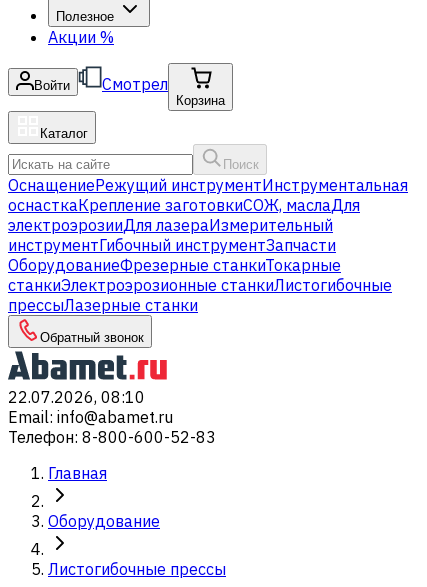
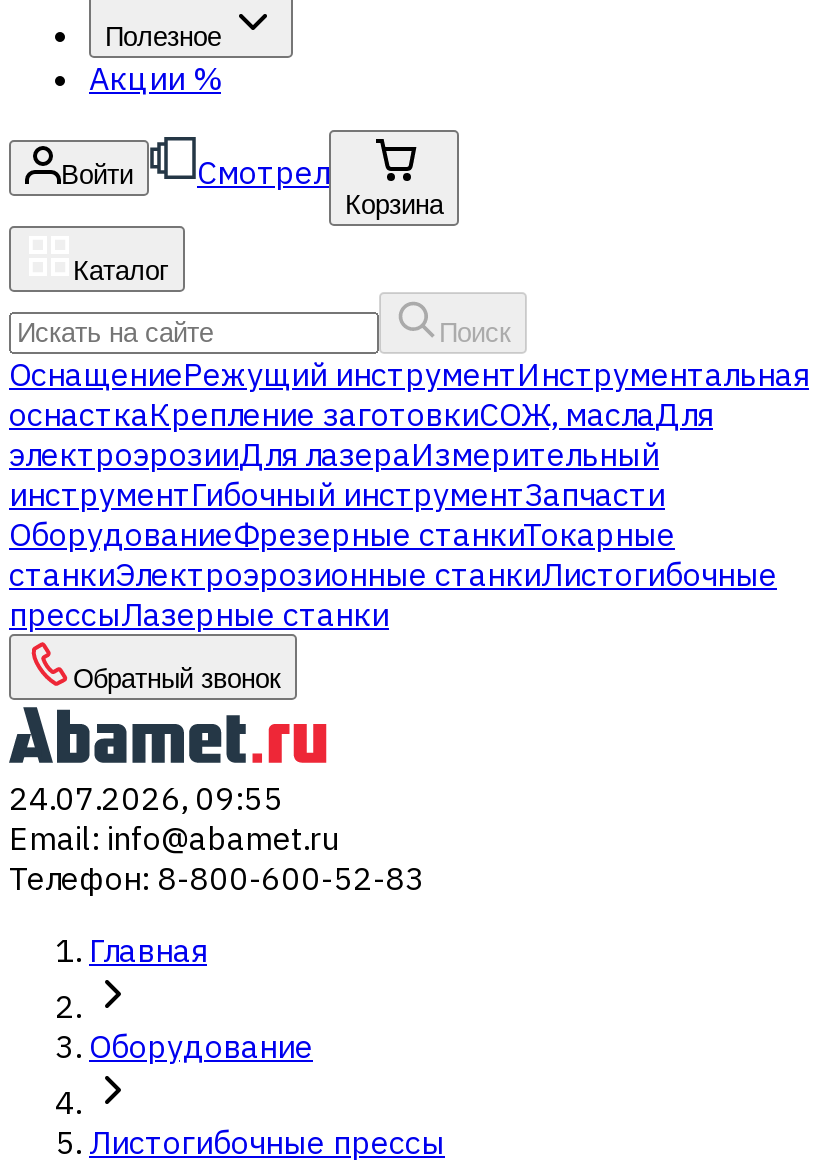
- 22.07.2026, 08:10
+ 24.07.2026, 09:55
